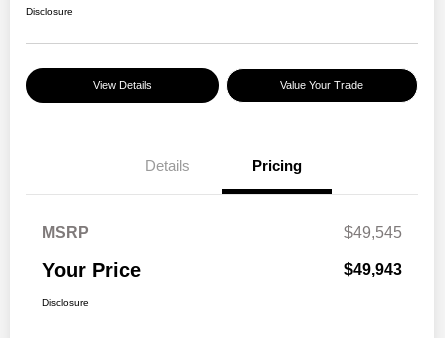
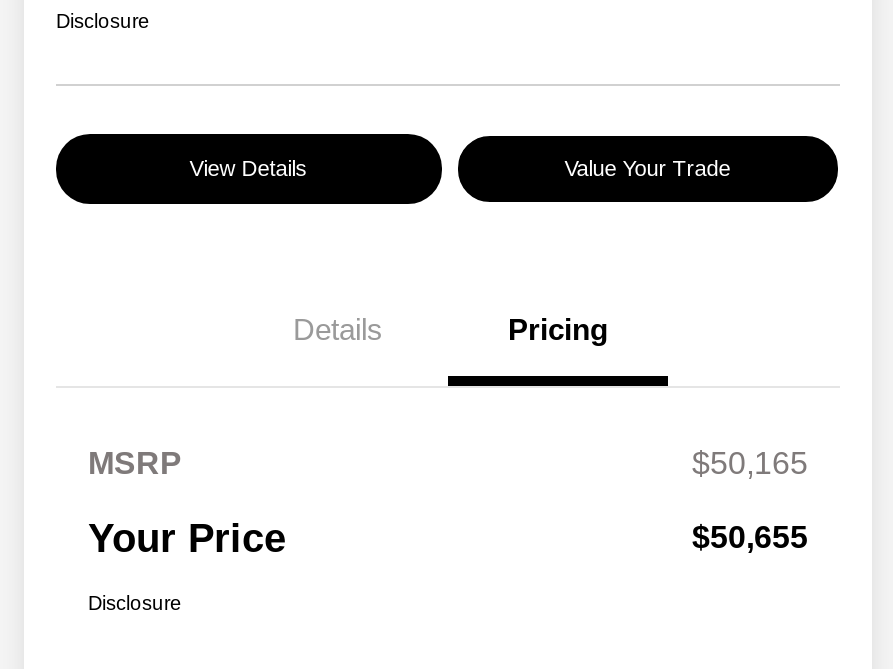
- $49,545
+ $50,165

- $49,943
+ $50,655
